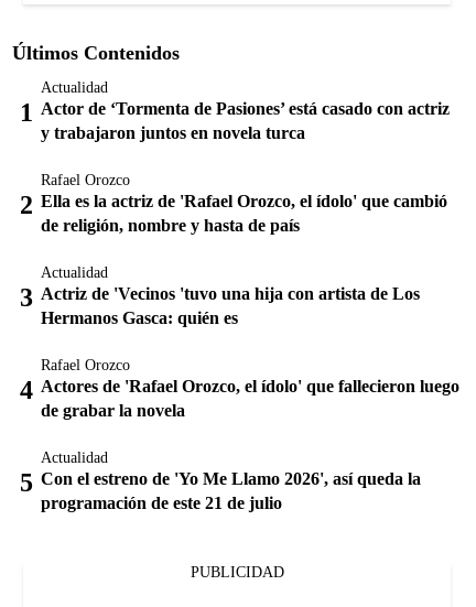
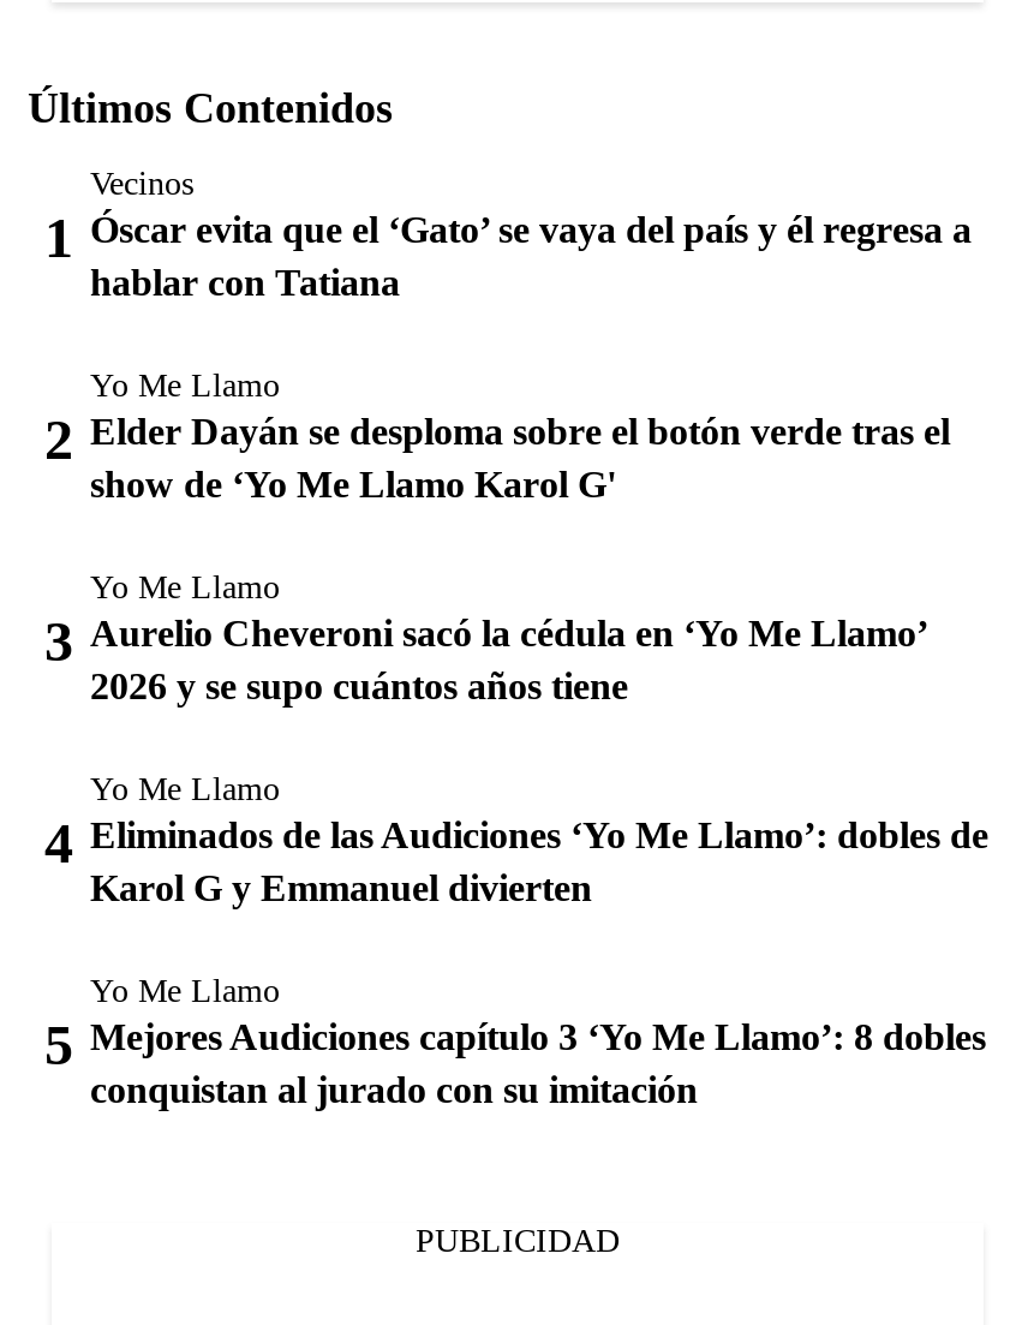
- Actualidad
- Actor de ‘Tormenta de Pasiones’ está casado con actriz
- y trabajaron juntos en novela turca
+ Vecinos
+ Óscar evita que el ‘Gato’ se vaya del país y él regresa a
+ hablar con Tatiana

- Rafael Orozco
- Ella es la actriz de 'Rafael Orozco, el ídolo' que cambió
- de religión, nombre y hasta de país
+ Yo Me Llamo
+ Elder Dayán se desploma sobre el botón verde tras el
+ show de ‘Yo Me Llamo Karol G'

- Actualidad
- Actriz de 'Vecinos 'tuvo una hija con artista de Los
- Hermanos Gasca: quién es
+ Yo Me Llamo
+ Aurelio Cheveroni sacó la cédula en ‘Yo Me Llamo’
+ 2026 y se supo cuántos años tiene

- Rafael Orozco
- Actores de 'Rafael Orozco, el ídolo' que fallecieron luego
- de grabar la novela
+ Yo Me Llamo
+ Eliminados de las Audiciones ‘Yo Me Llamo’: dobles de
+ Karol G y Emmanuel divierten

- Actualidad
- Con el estreno de 'Yo Me Llamo 2026', así queda la
- programación de este 21 de julio
+ Yo Me Llamo
+ Mejores Audiciones capítulo 3 ‘Yo Me Llamo’: 8 dobles
+ conquistan al jurado con su imitación
